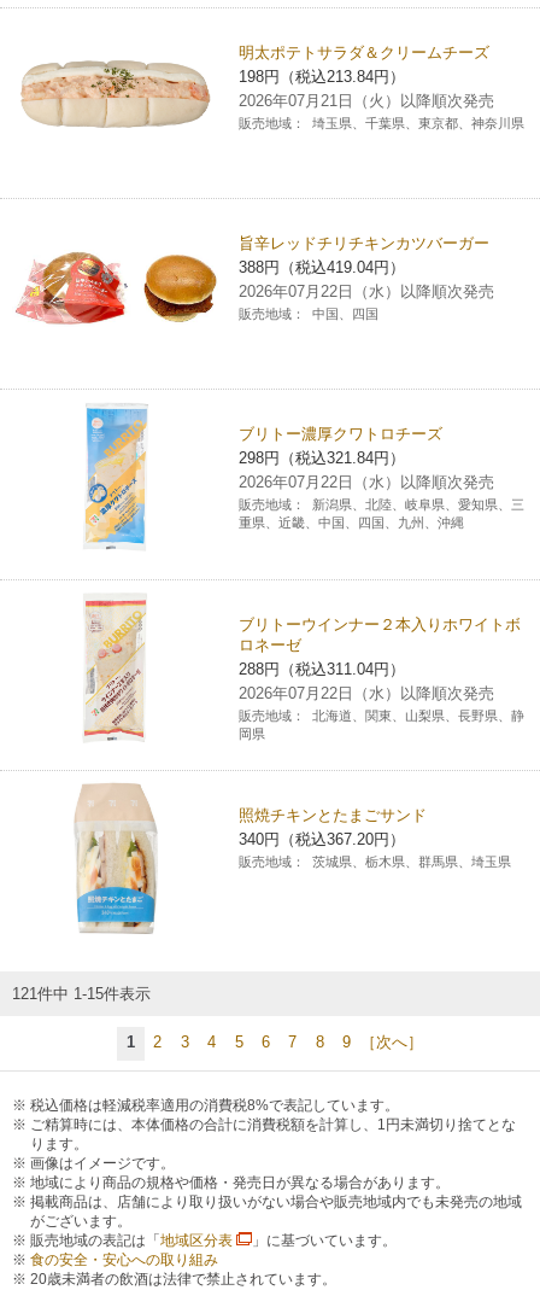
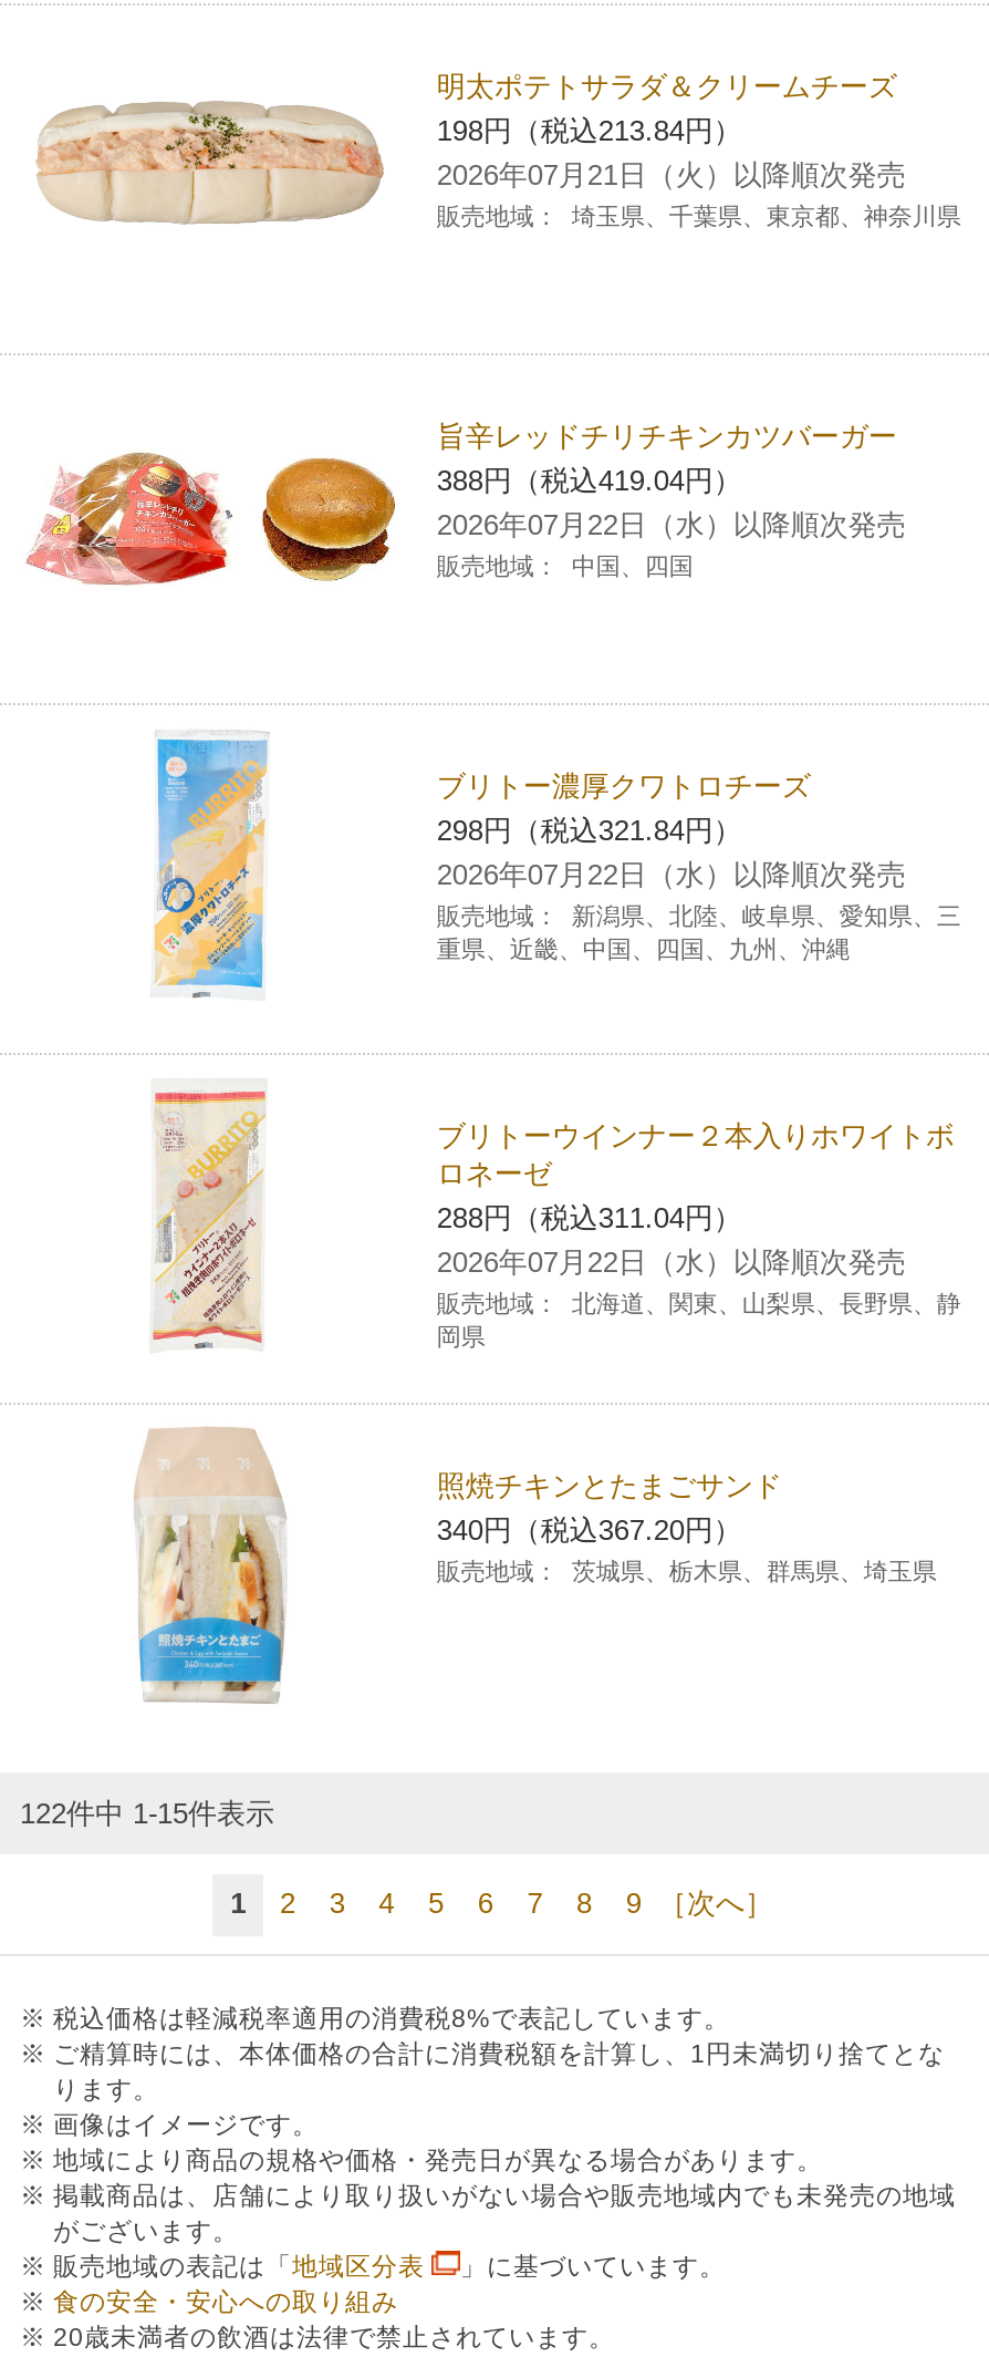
- 121件中 1-15件表示
+ 122件中 1-15件表示
